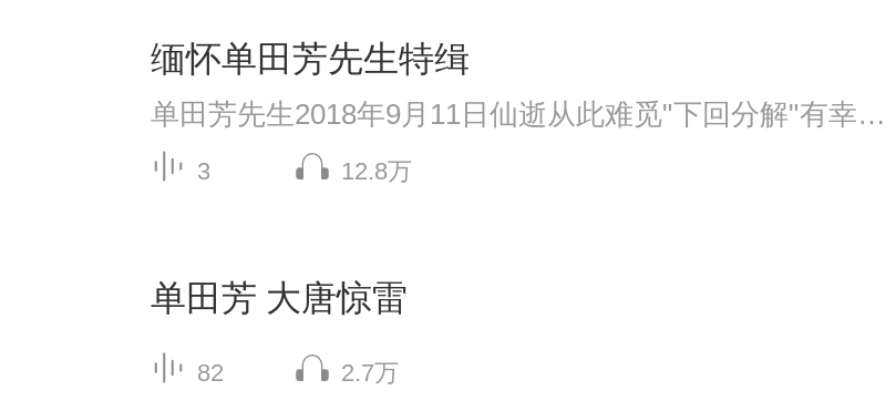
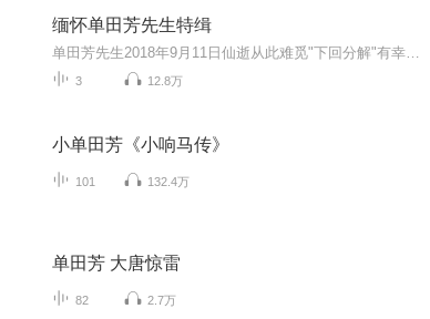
+ 小单田芳《小响马传》
+ 101
+ 132.4万
